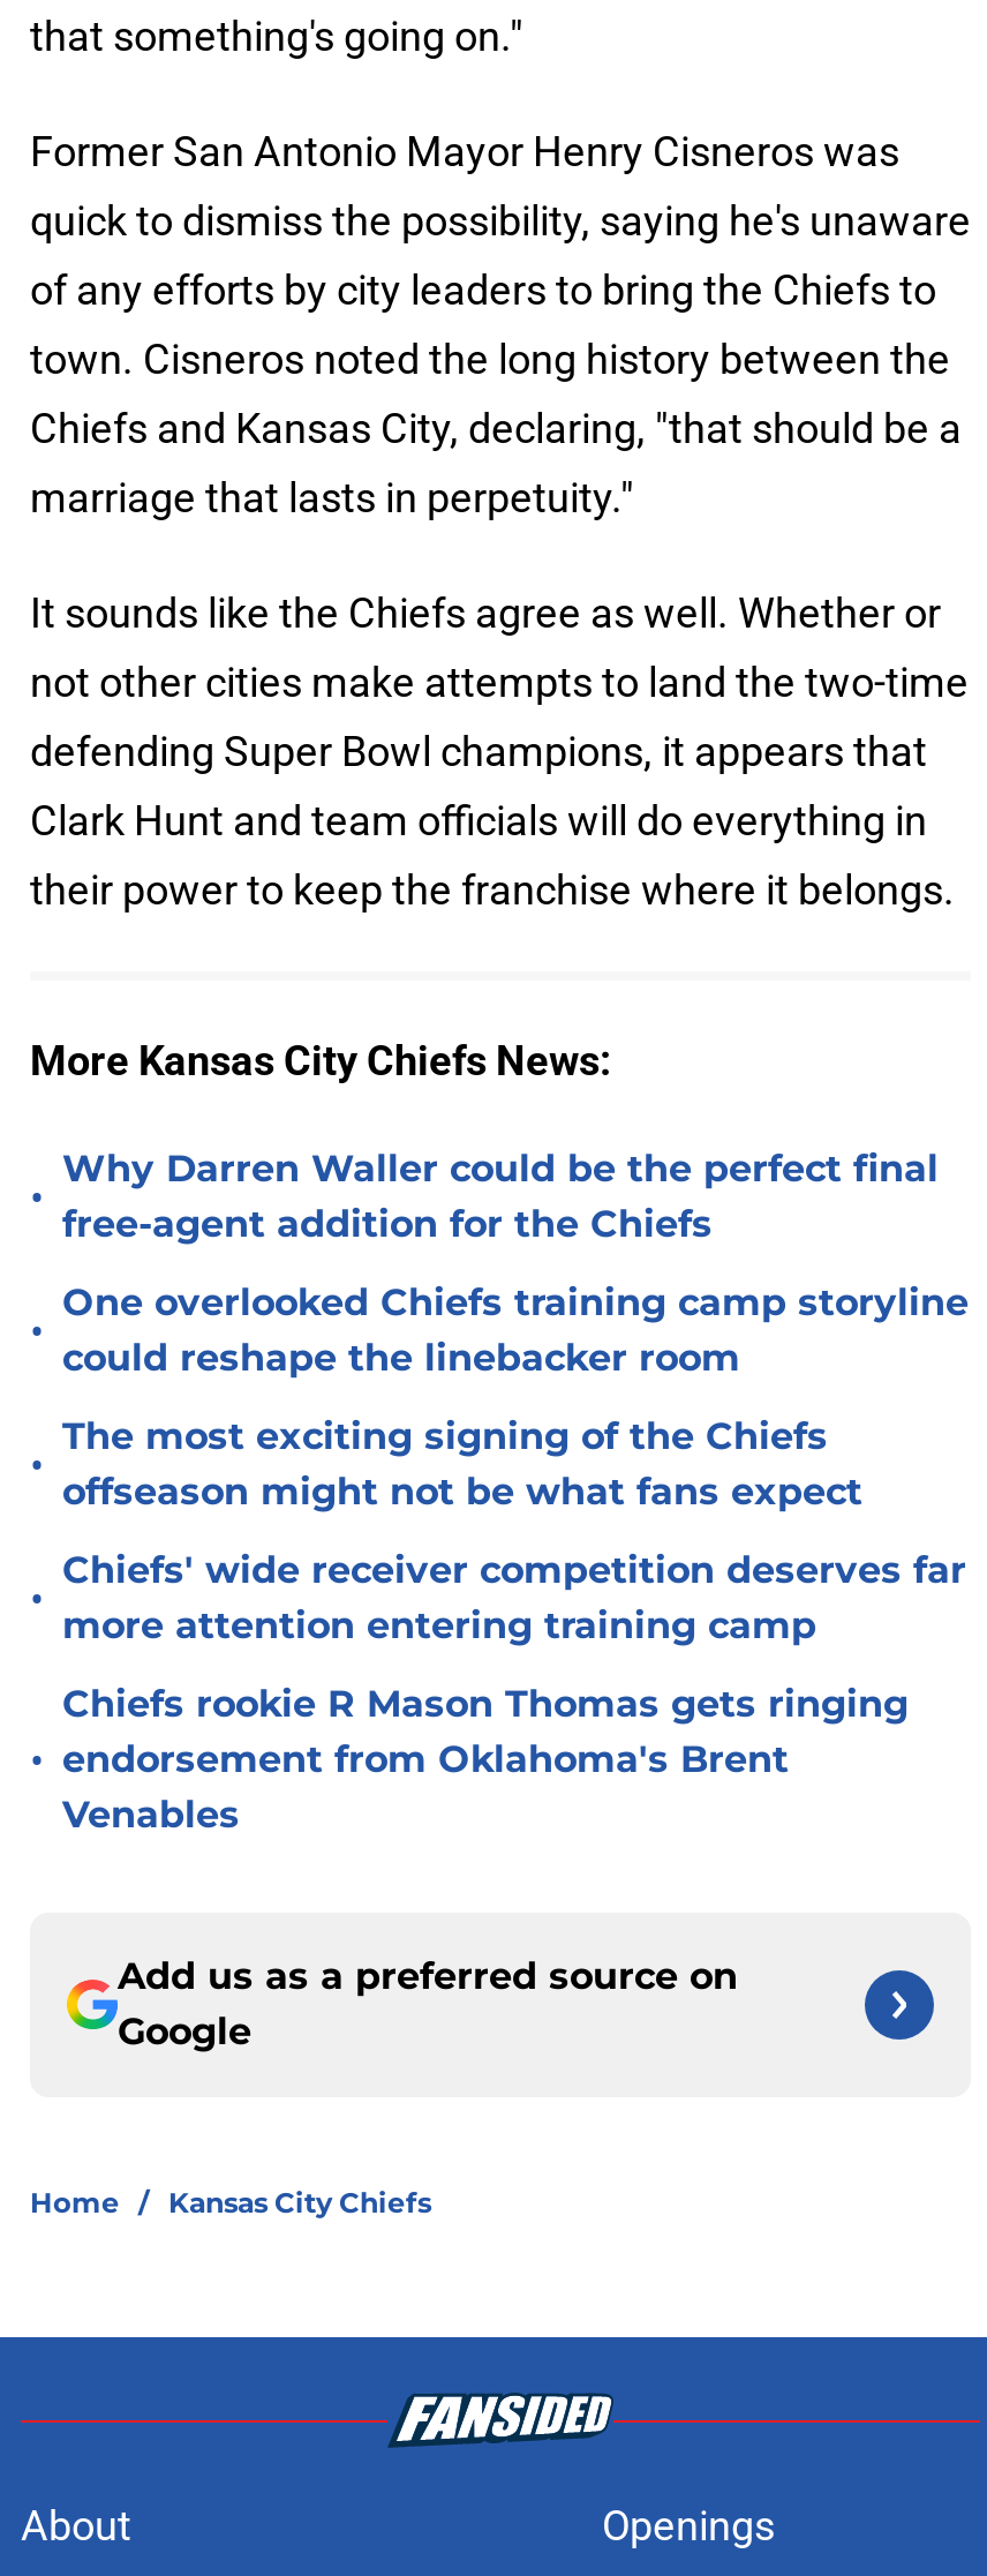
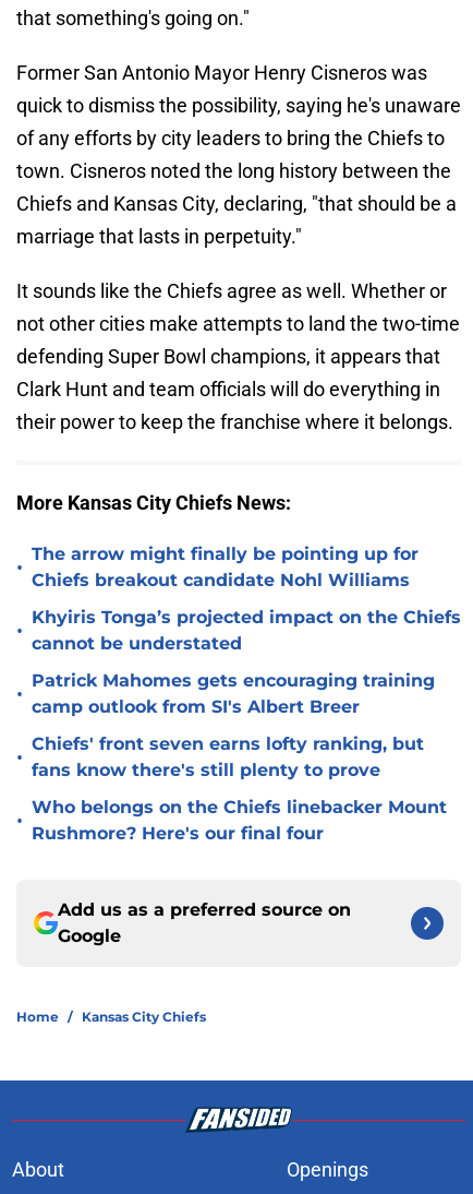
- Why Darren Waller could be the perfect final
- free-agent addition for the Chiefs
+ The arrow might finally be pointing up for
+ Chiefs breakout candidate Nohl Williams

- One overlooked Chiefs training camp storyline
- could reshape the linebacker room
+ Khyiris Tonga’s projected impact on the Chiefs
+ cannot be understated

- The most exciting signing of the Chiefs
- offseason might not be what fans expect
+ Patrick Mahomes gets encouraging training
+ camp outlook from SI's Albert Breer

- Chiefs' wide receiver competition deserves far
- more attention entering training camp
+ Chiefs' front seven earns lofty ranking, but
+ fans know there's still plenty to prove

- Chiefs rookie R Mason Thomas gets ringing
- endorsement from Oklahoma's Brent
- Venables
+ Who belongs on the Chiefs linebacker Mount
+ Rushmore? Here's our final four
